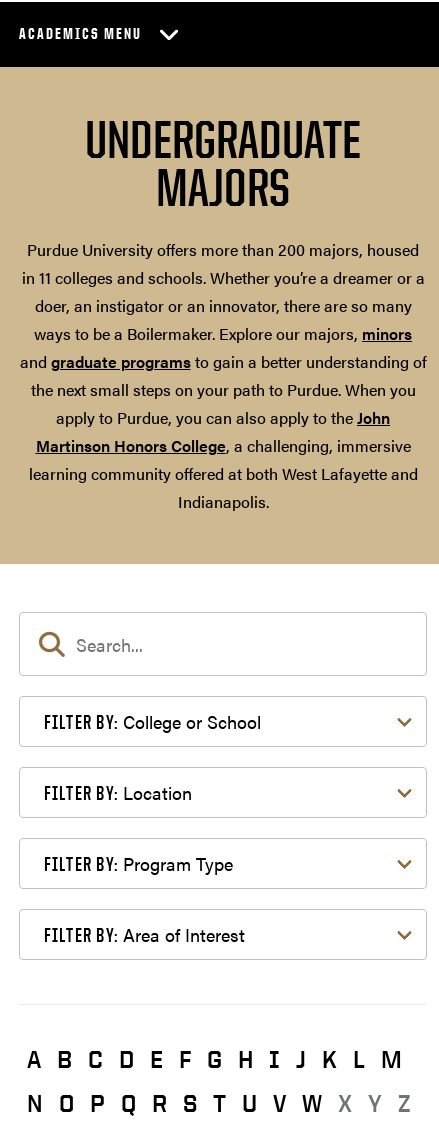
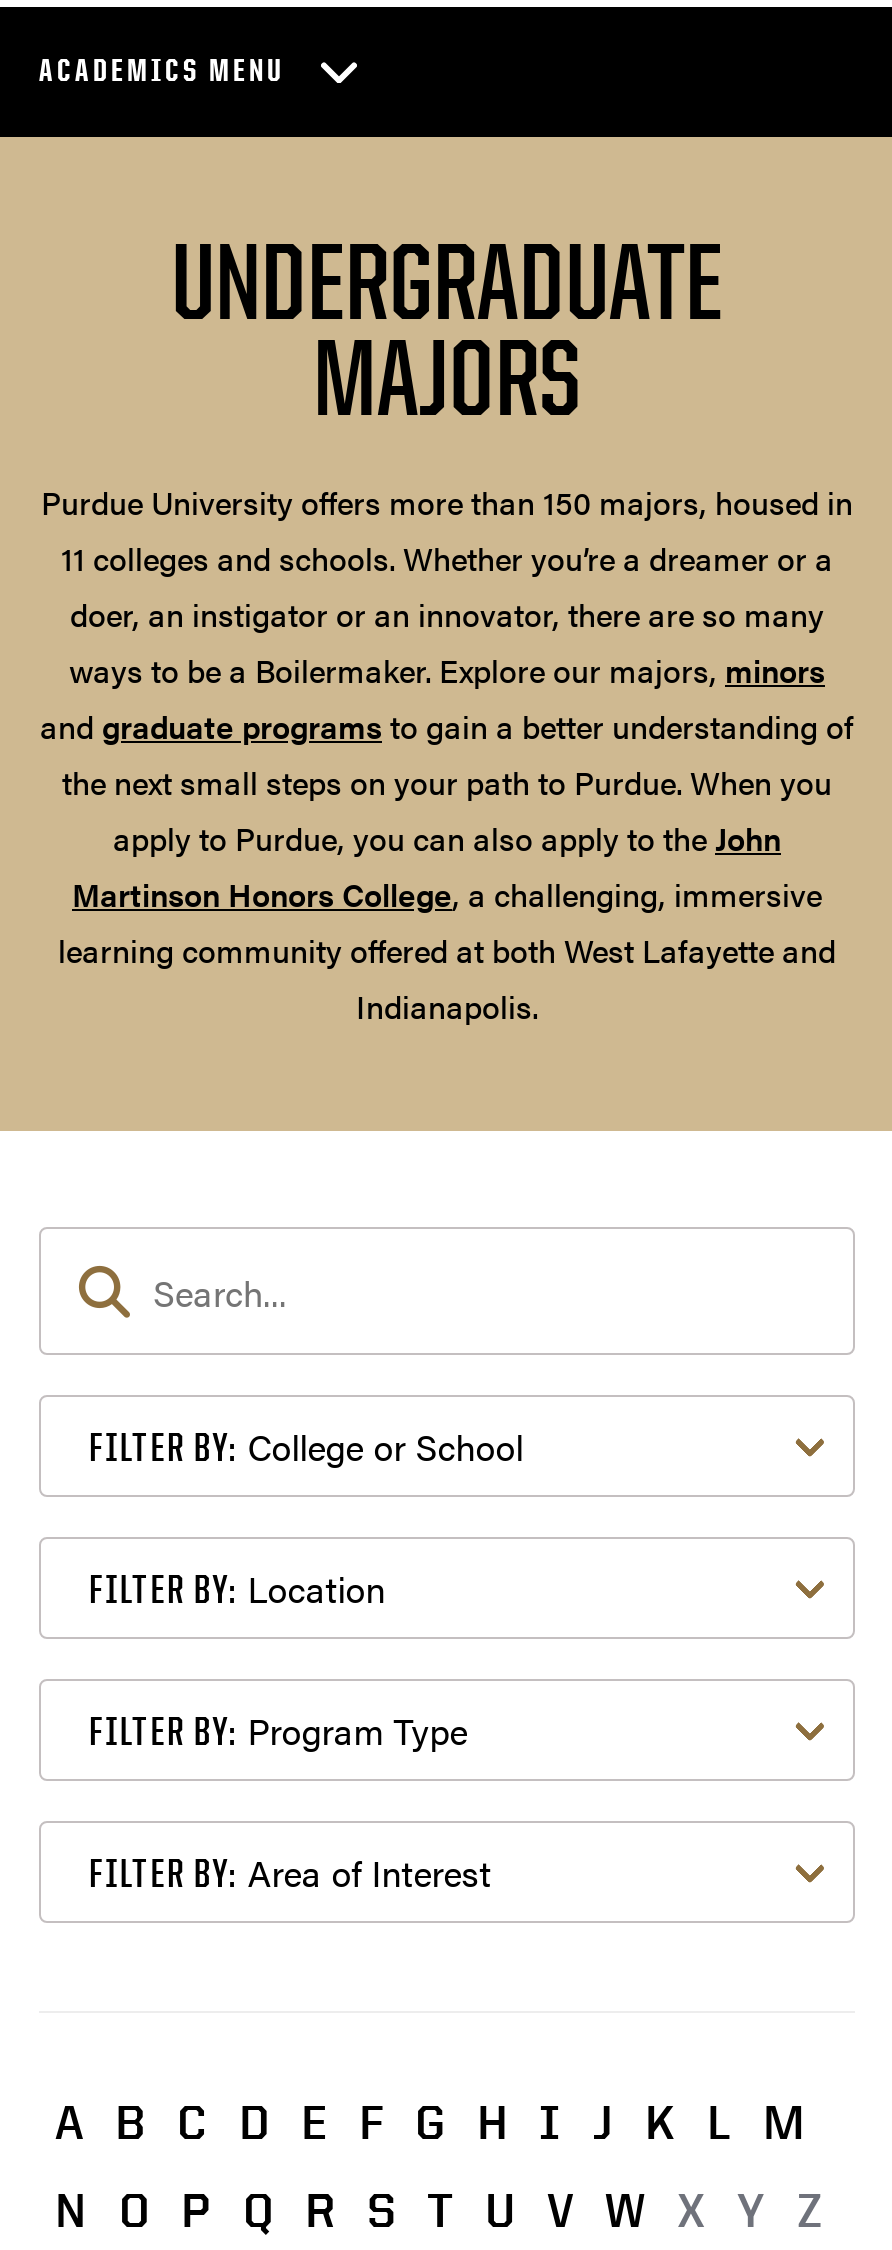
- Purdue University offers more than 200 majors, housed
- in 11 colleges and schools. Whether you’re a dreamer or a
+ Purdue University offers more than 150 majors, housed in
+ 11 colleges and schools. Whether you’re a dreamer or a
